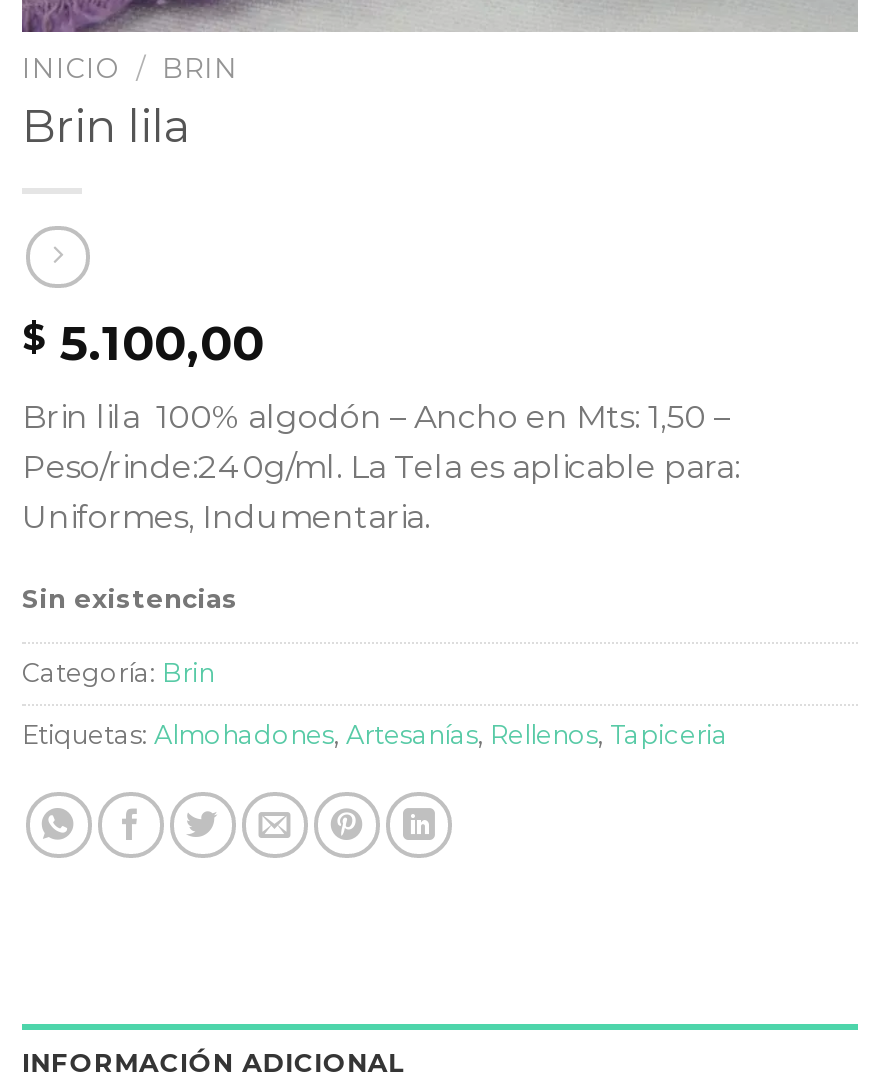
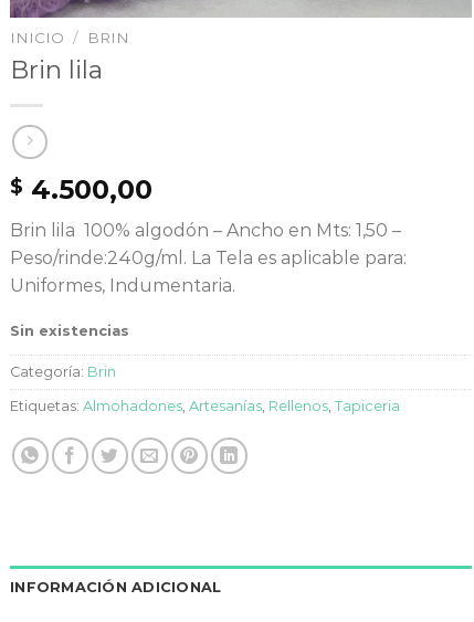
- $5.100,00
+ $4.500,00
